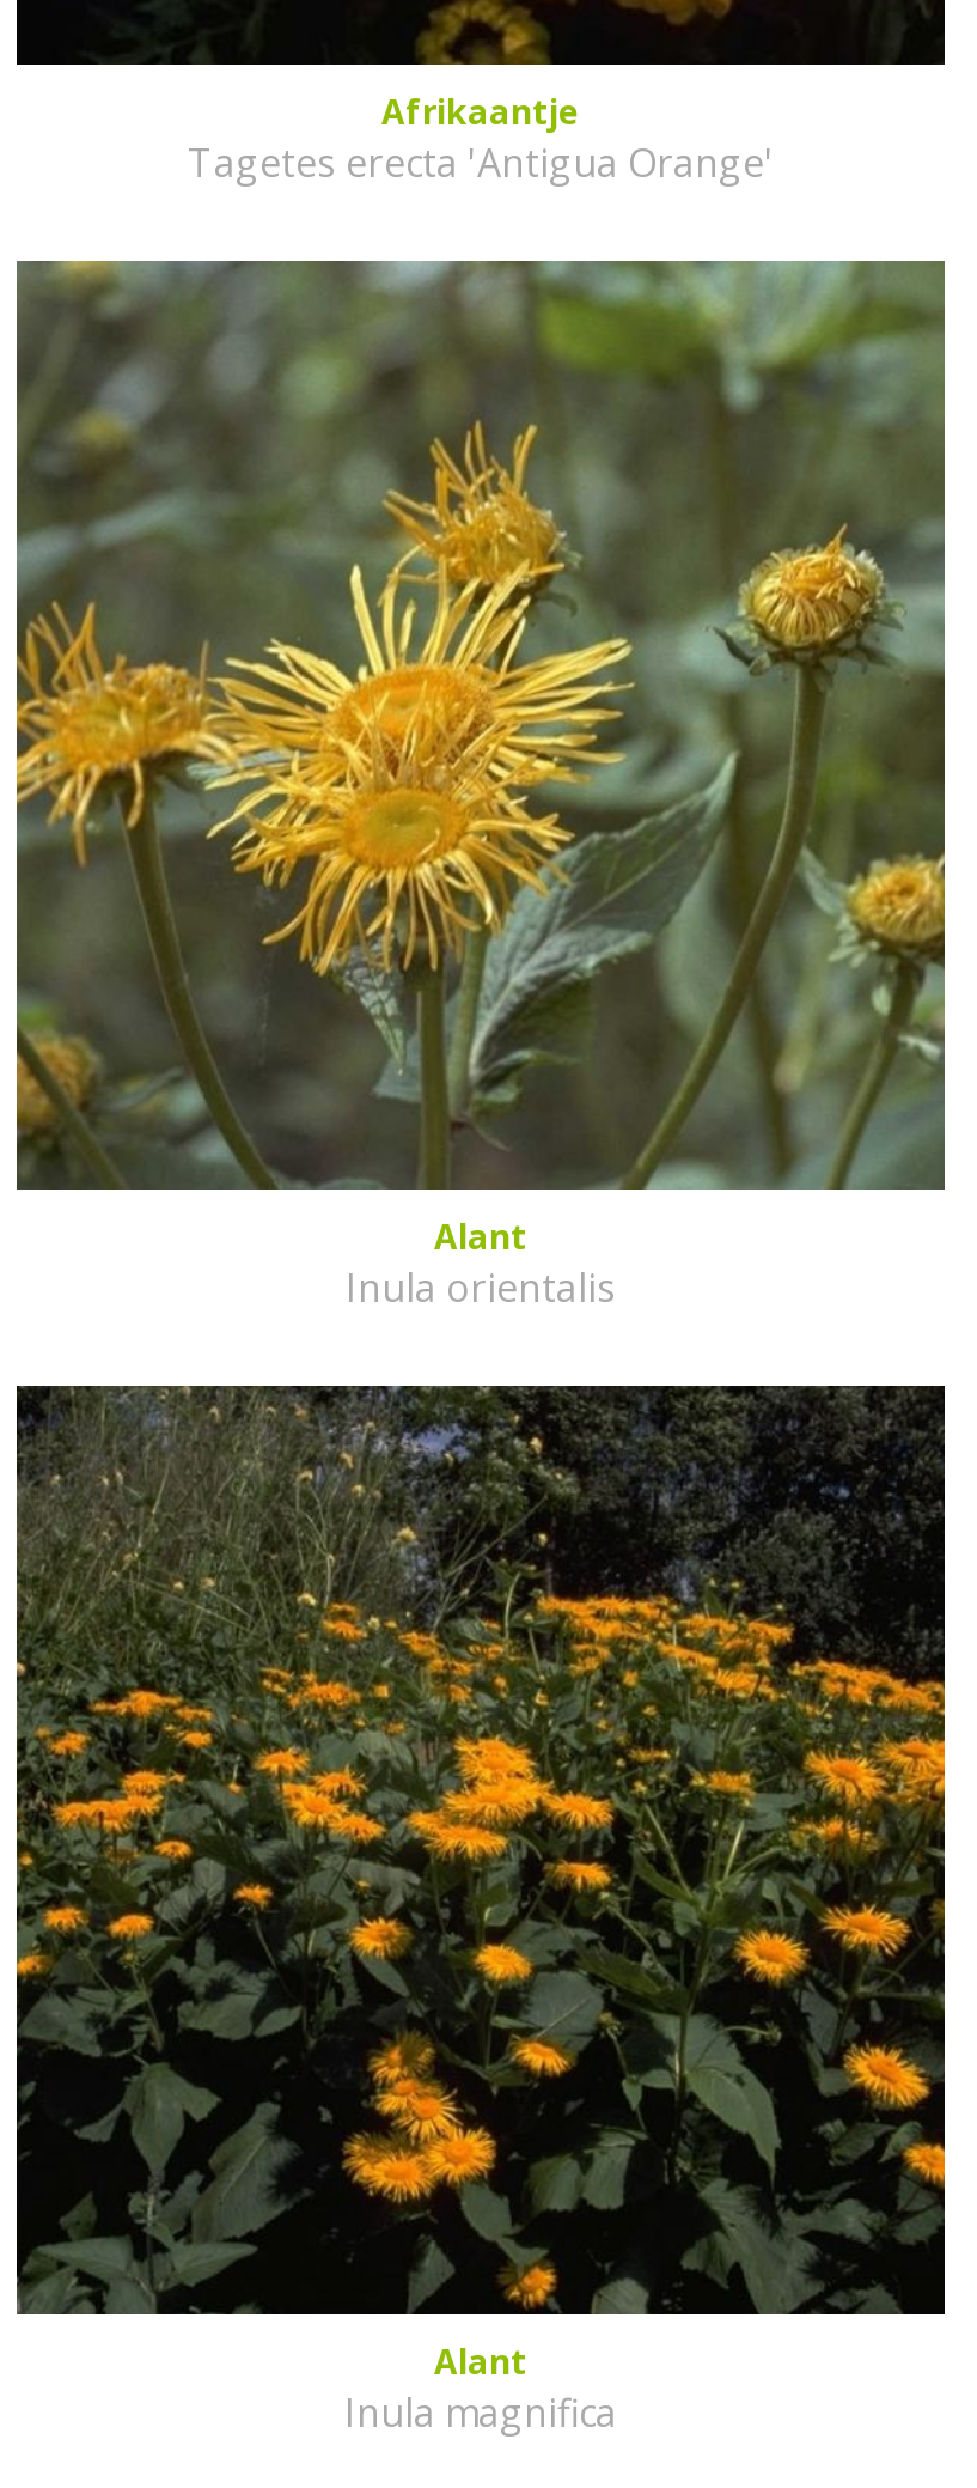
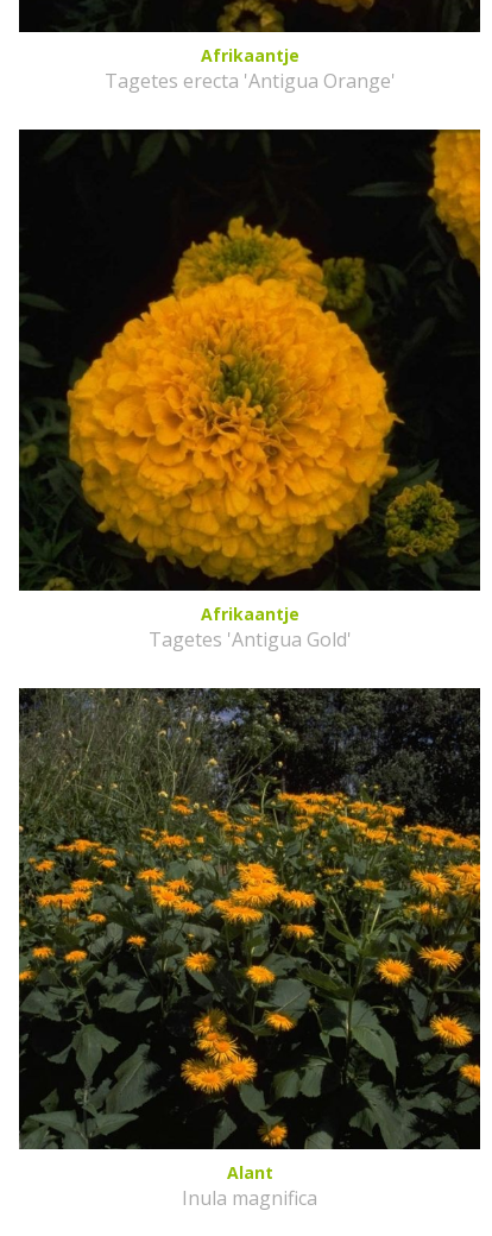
- [image]
- Alant
- Inula orientalis
+ [image]
+ Afrikaantje
+ Tagetes 'Antigua Gold'
